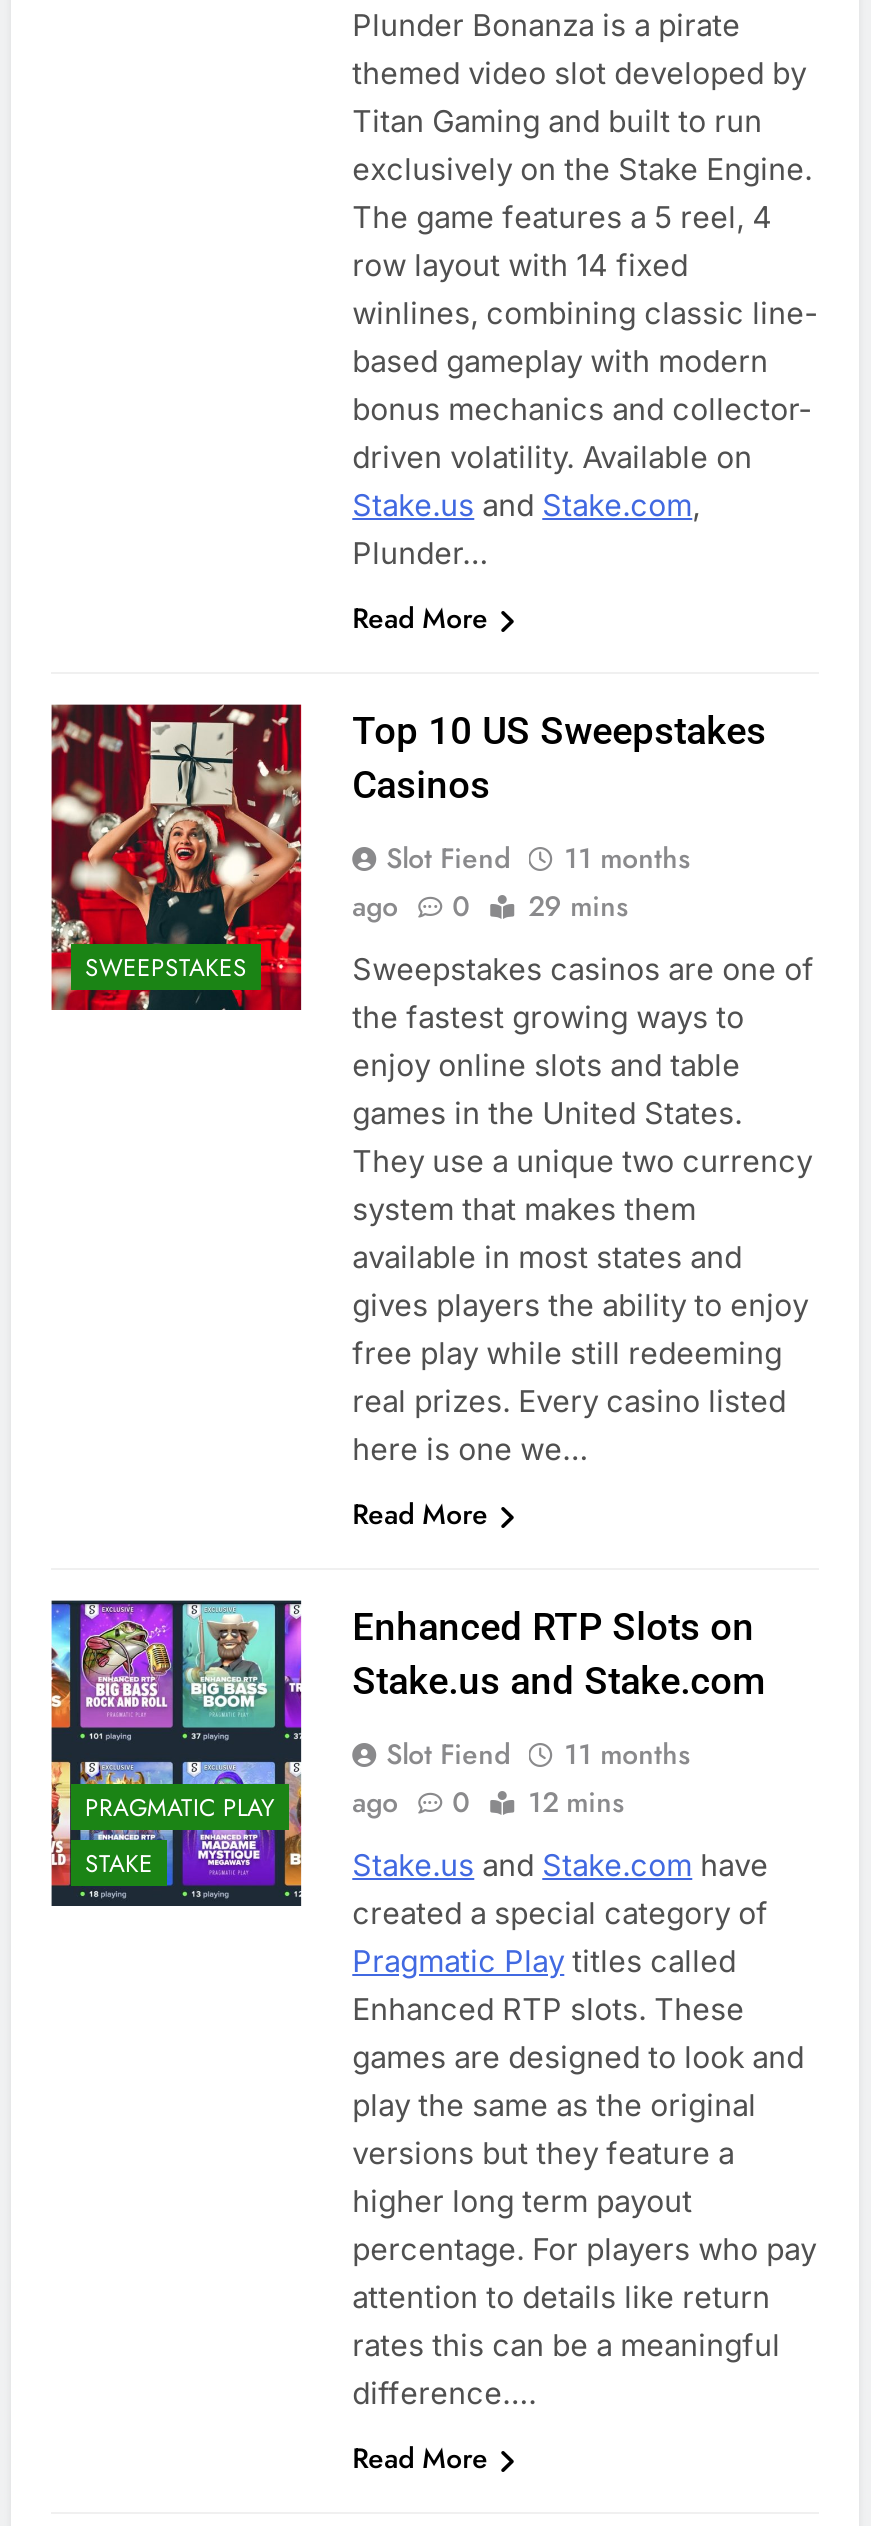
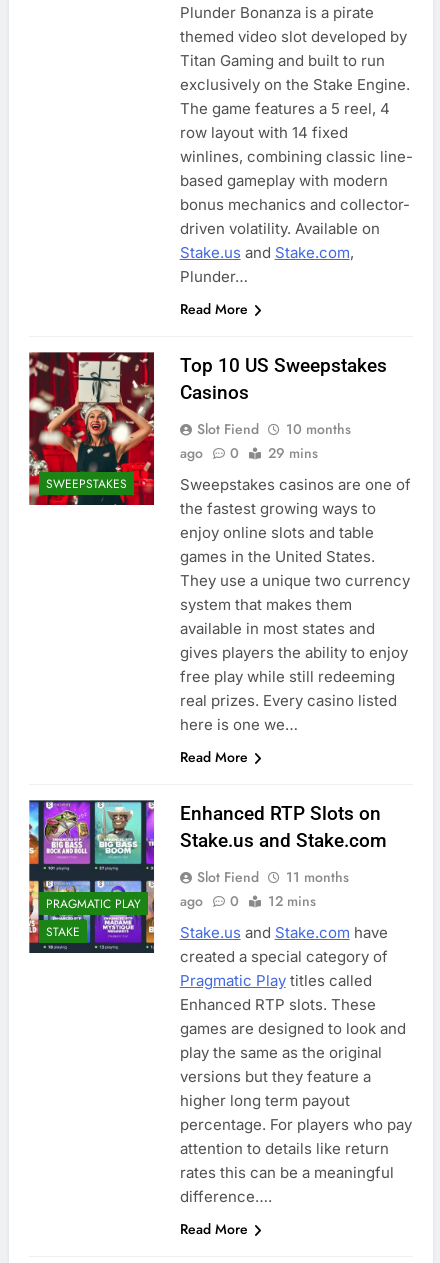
- Slot Fiend 11 months
+ Slot Fiend 10 months
